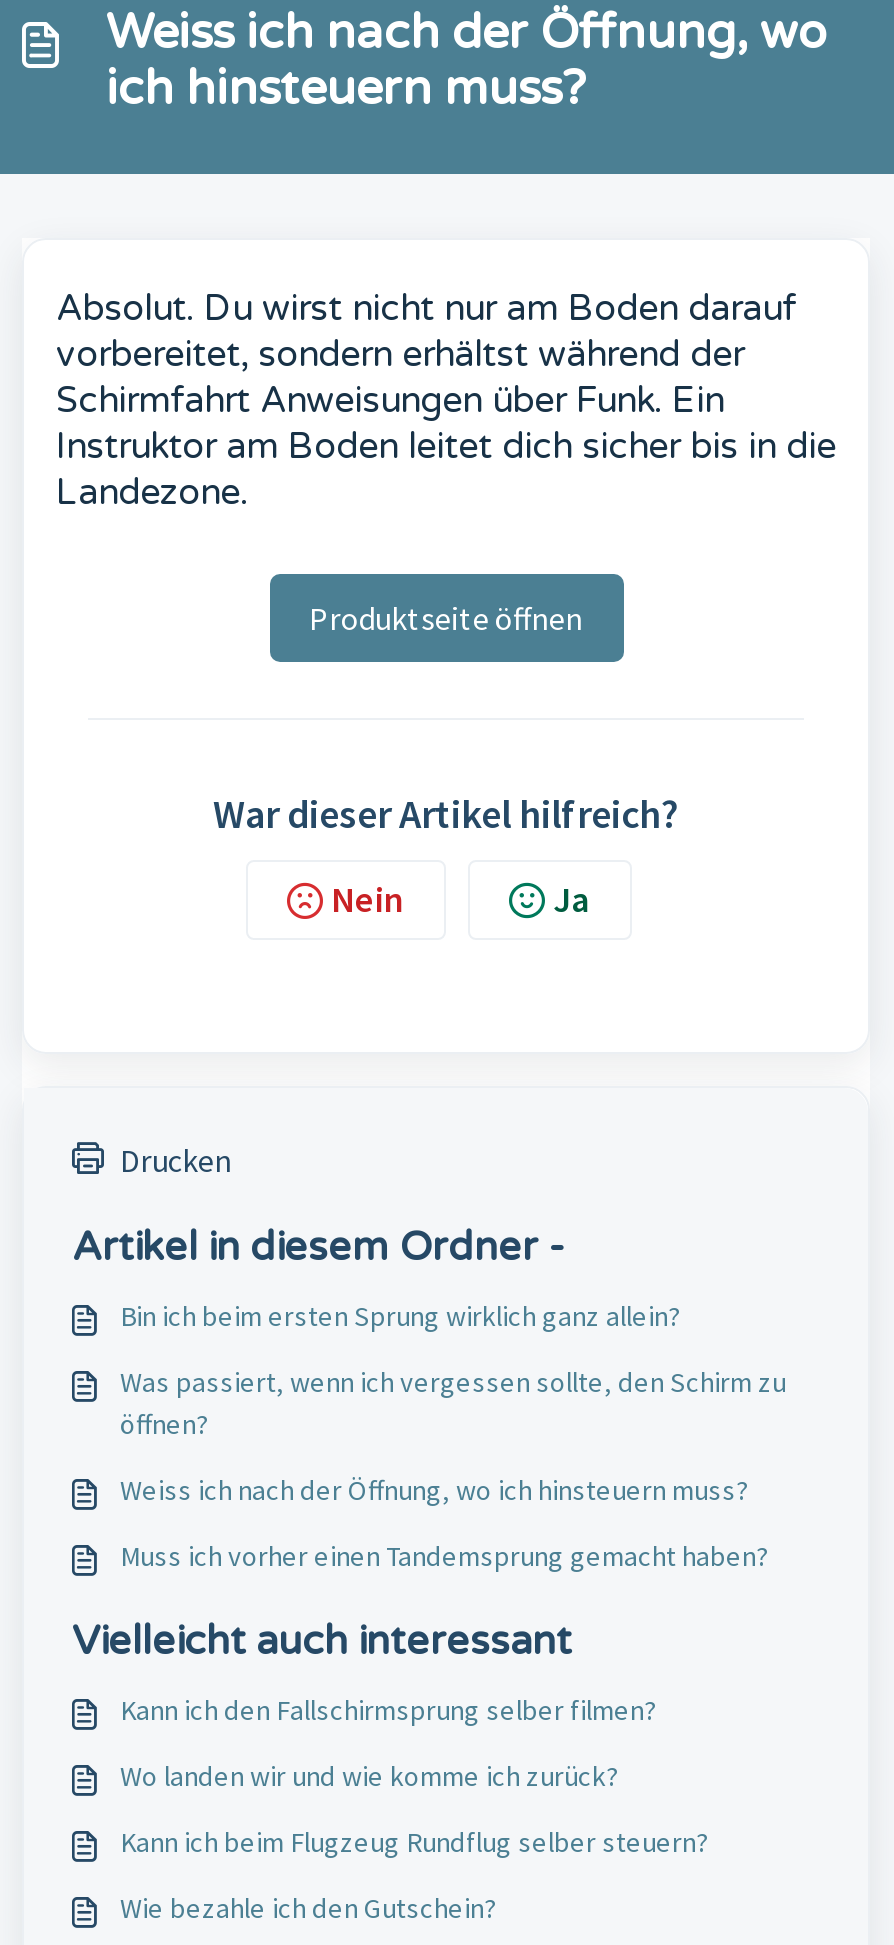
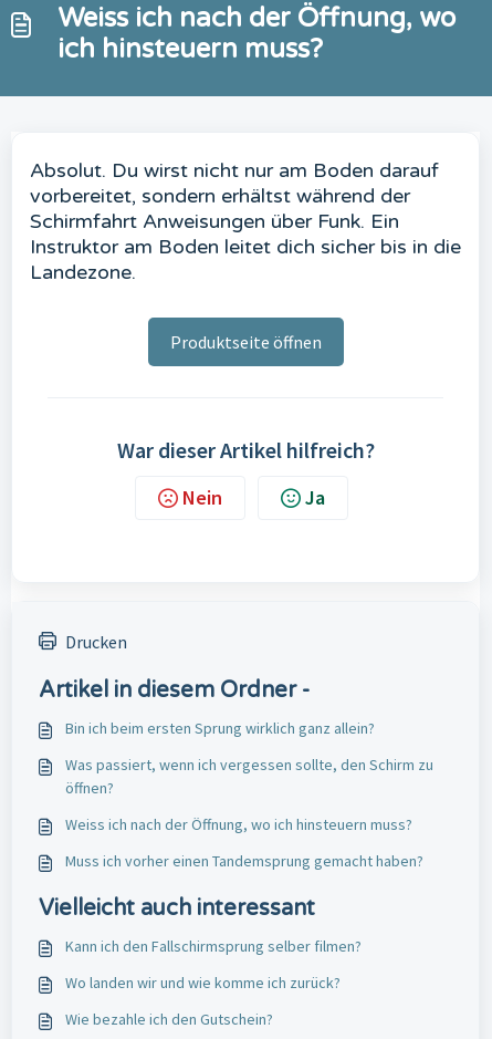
- Kann ich beim Flugzeug Rundflug selber steuern?
